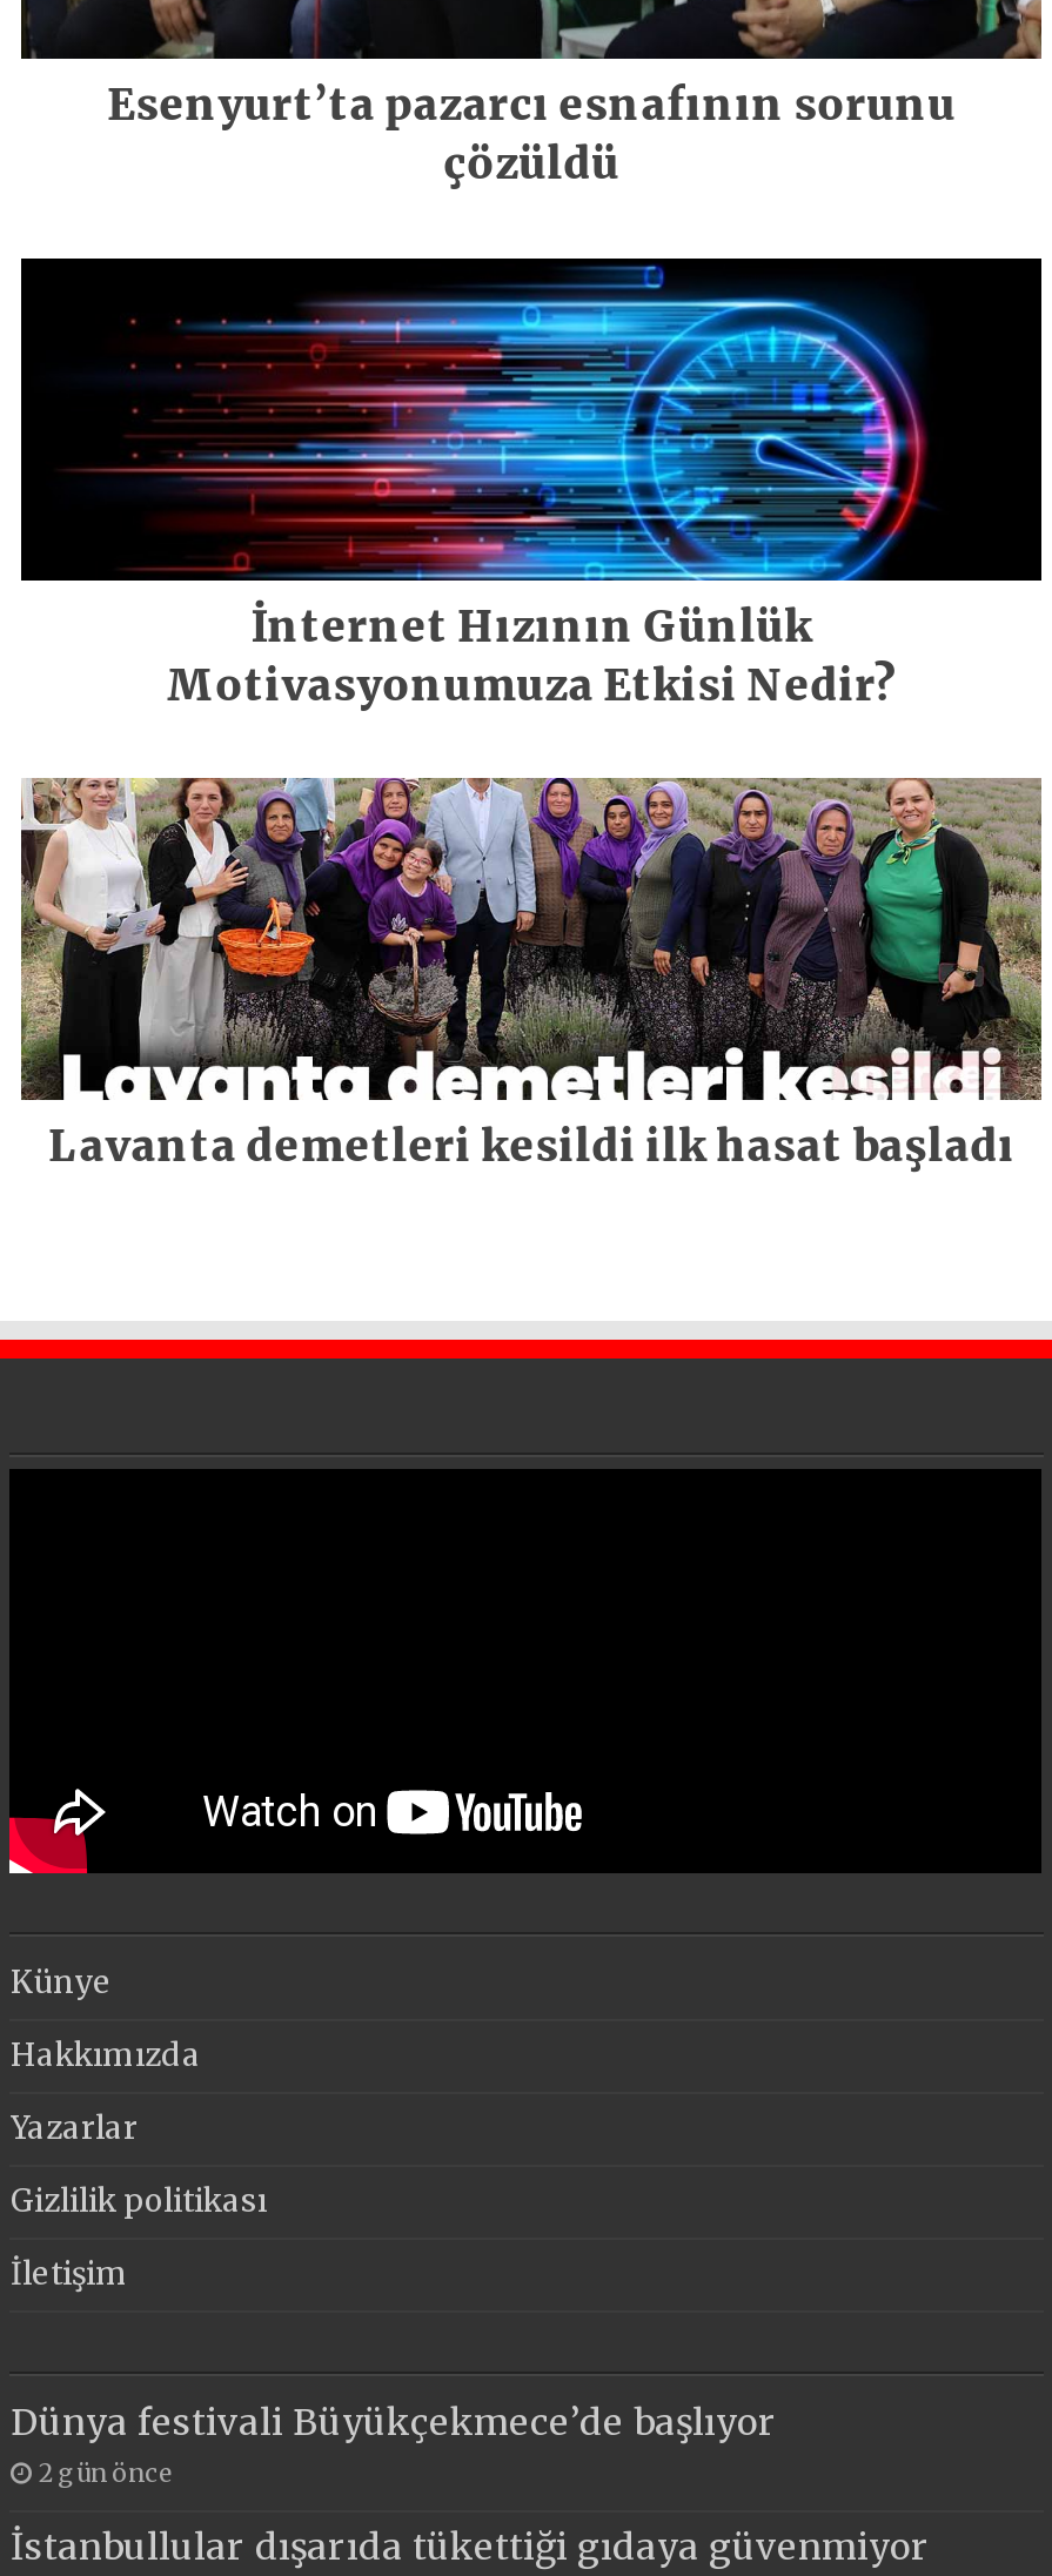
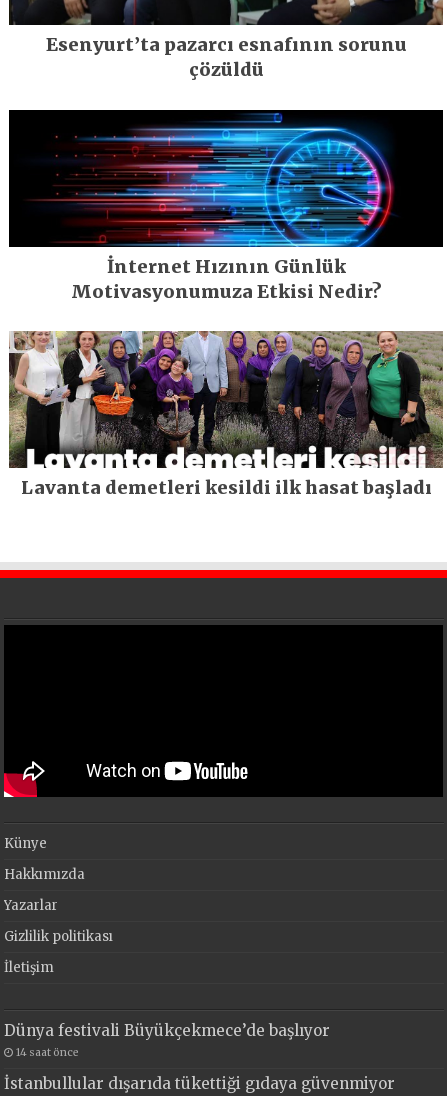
- 2 gün önce
+ 14 saat önce
